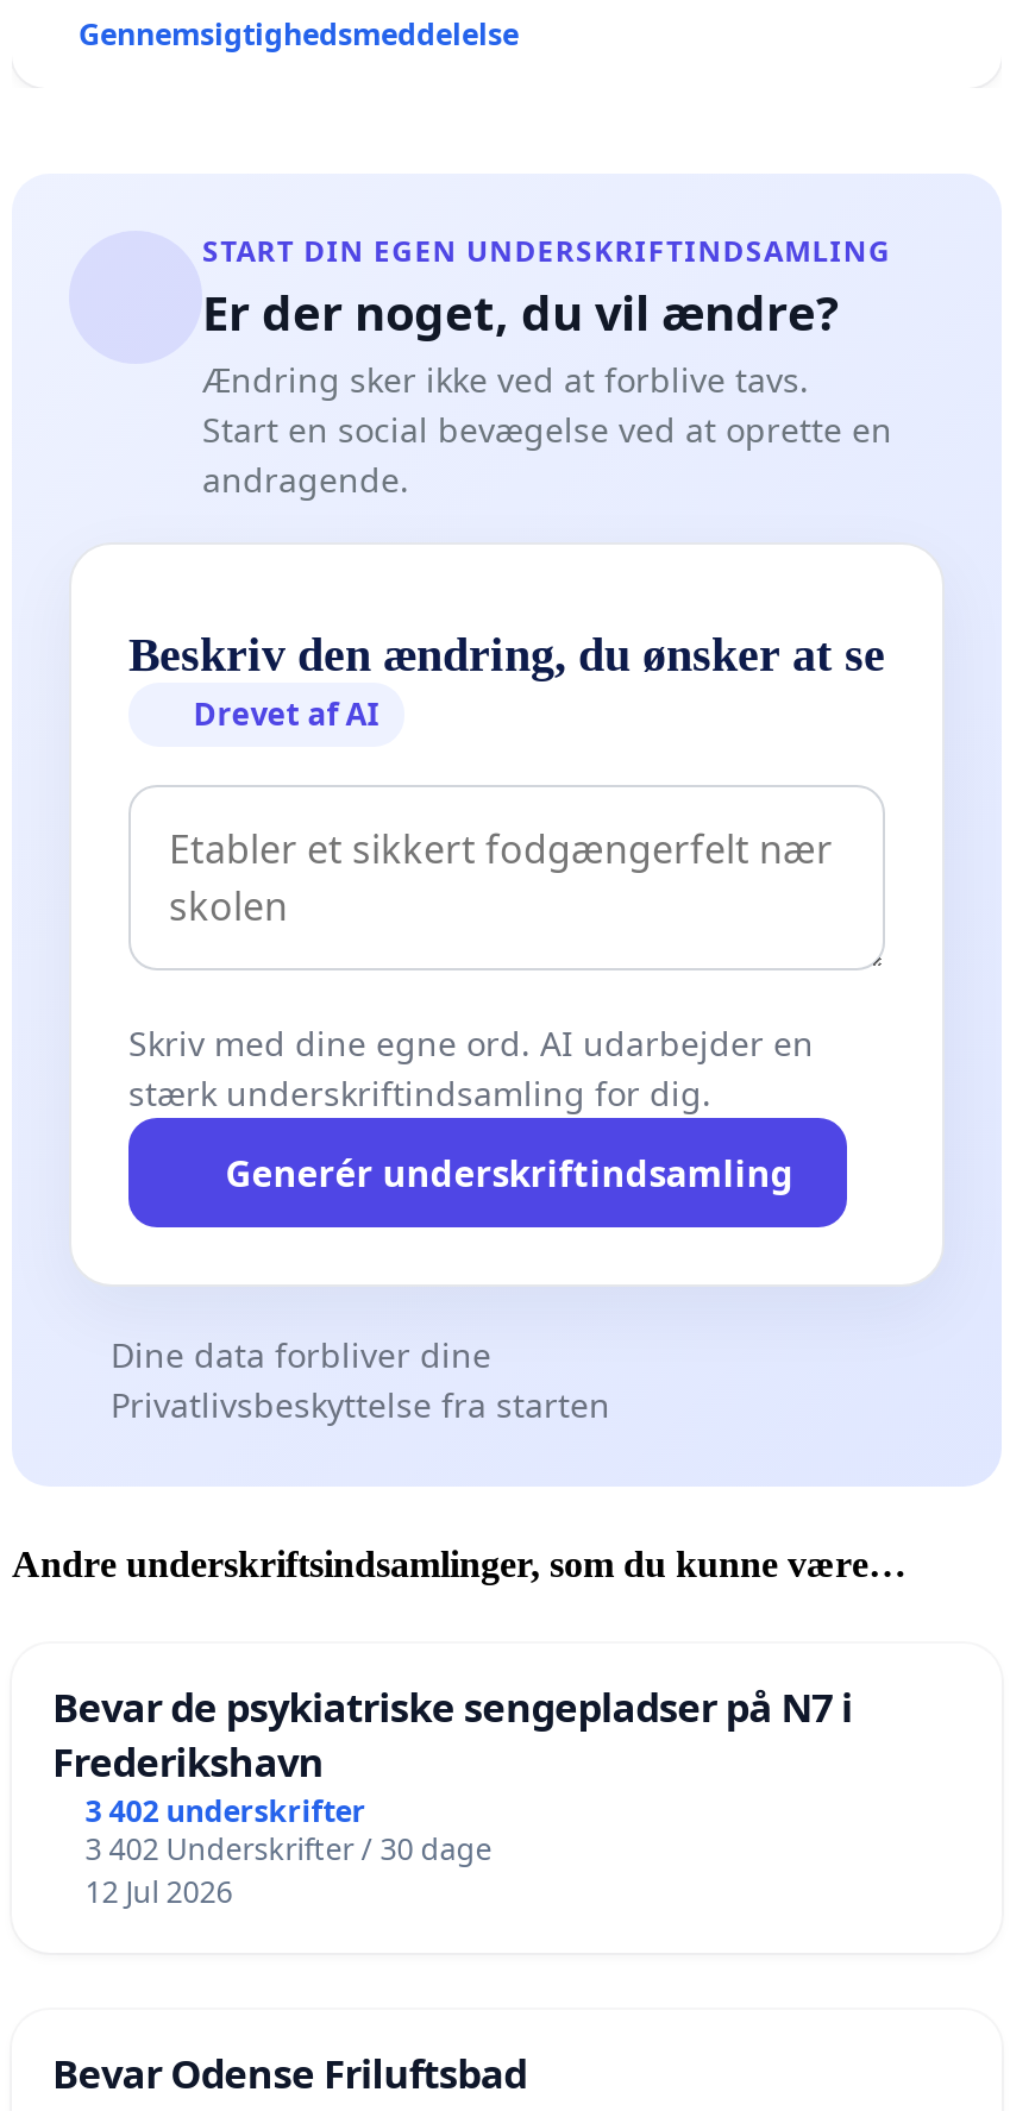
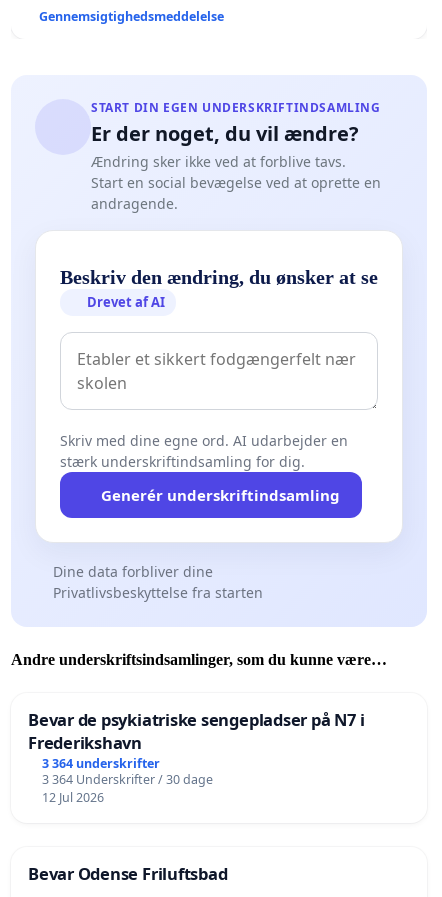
- 3 402 underskrifter
+ 3 364 underskrifter

- 3 402 Underskrifter / 30 dage
+ 3 364 Underskrifter / 30 dage
